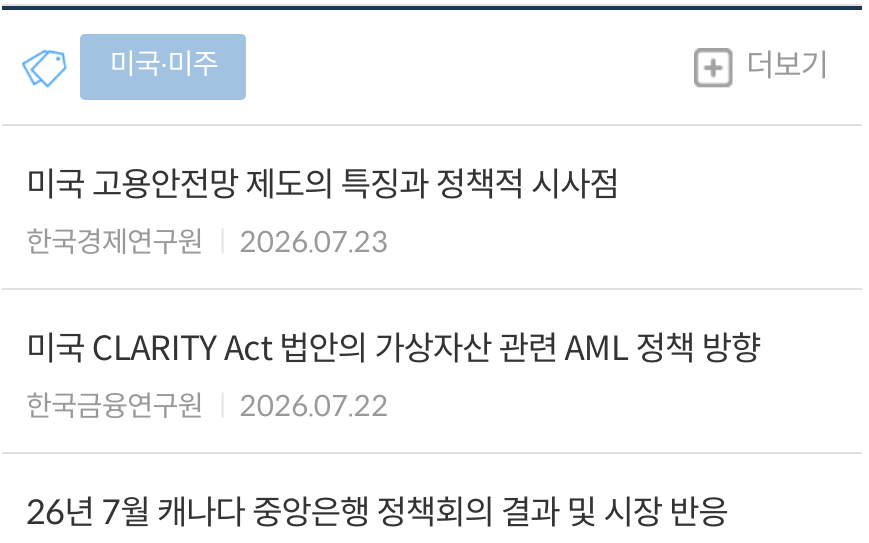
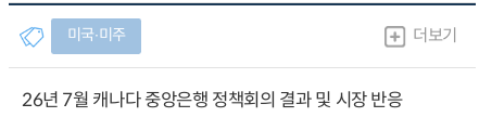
- 미국 고용안전망 제도의 특징과 정책적 시사점
- 한국경제연구원
- 2026.07.23
- 미국 CLARITY Act 법안의 가상자산 관련 AML 정책 방향
- 한국금융연구원
- 2026.07.22
